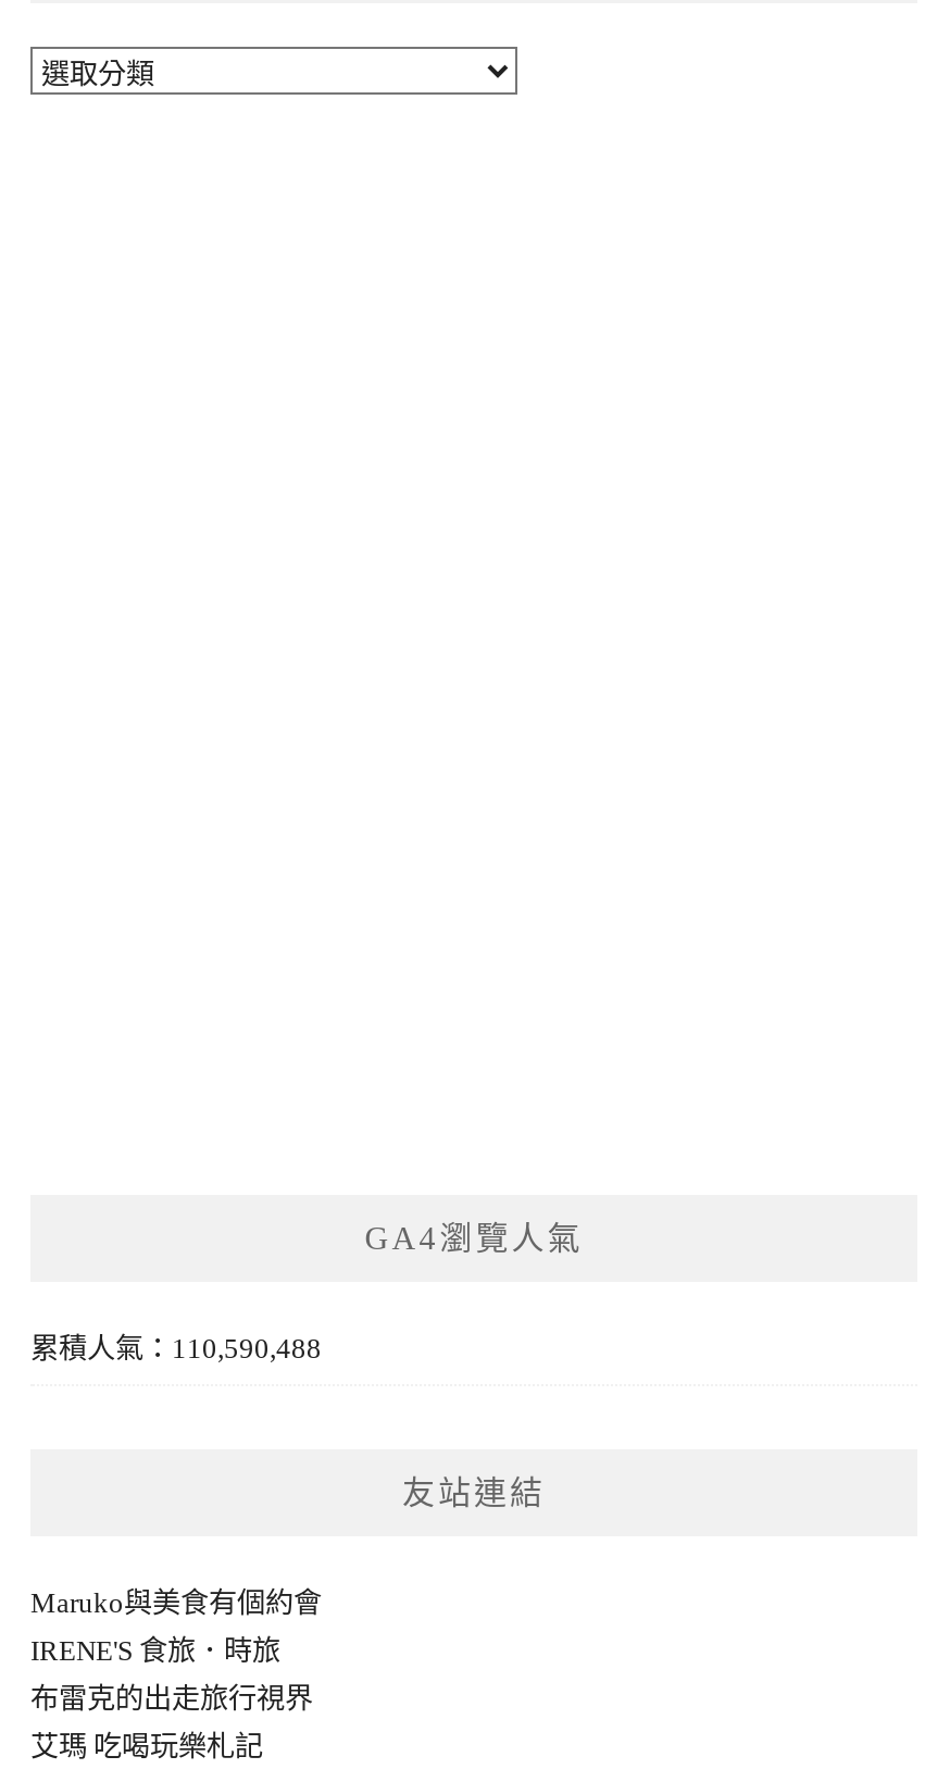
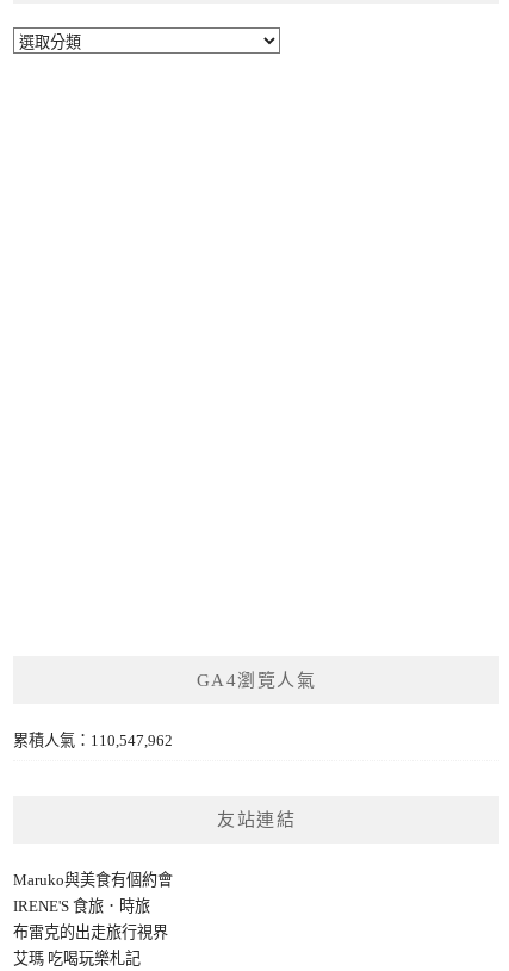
- 累積人氣：110,590,488
+ 累積人氣：110,547,962
